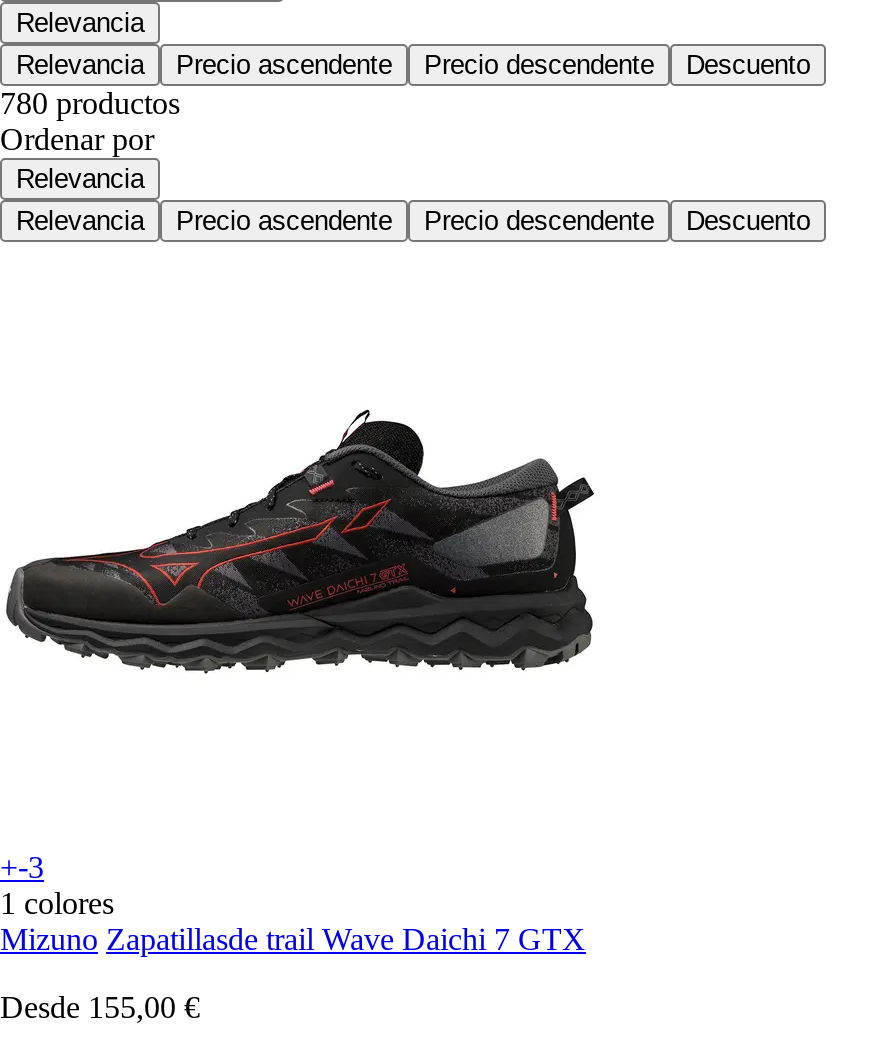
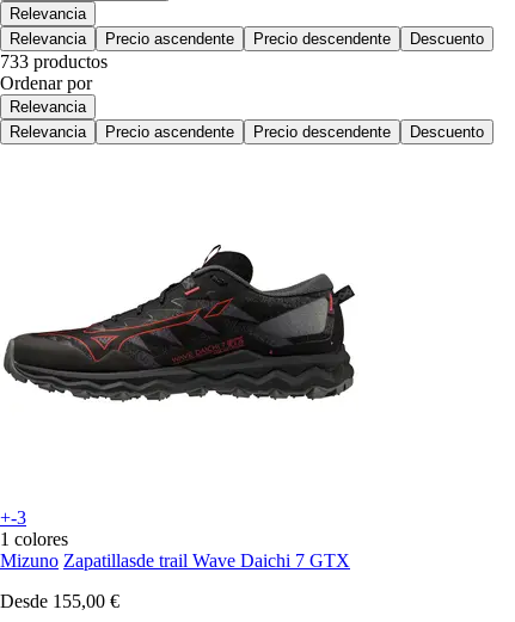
- 780 productos
+ 733 productos
